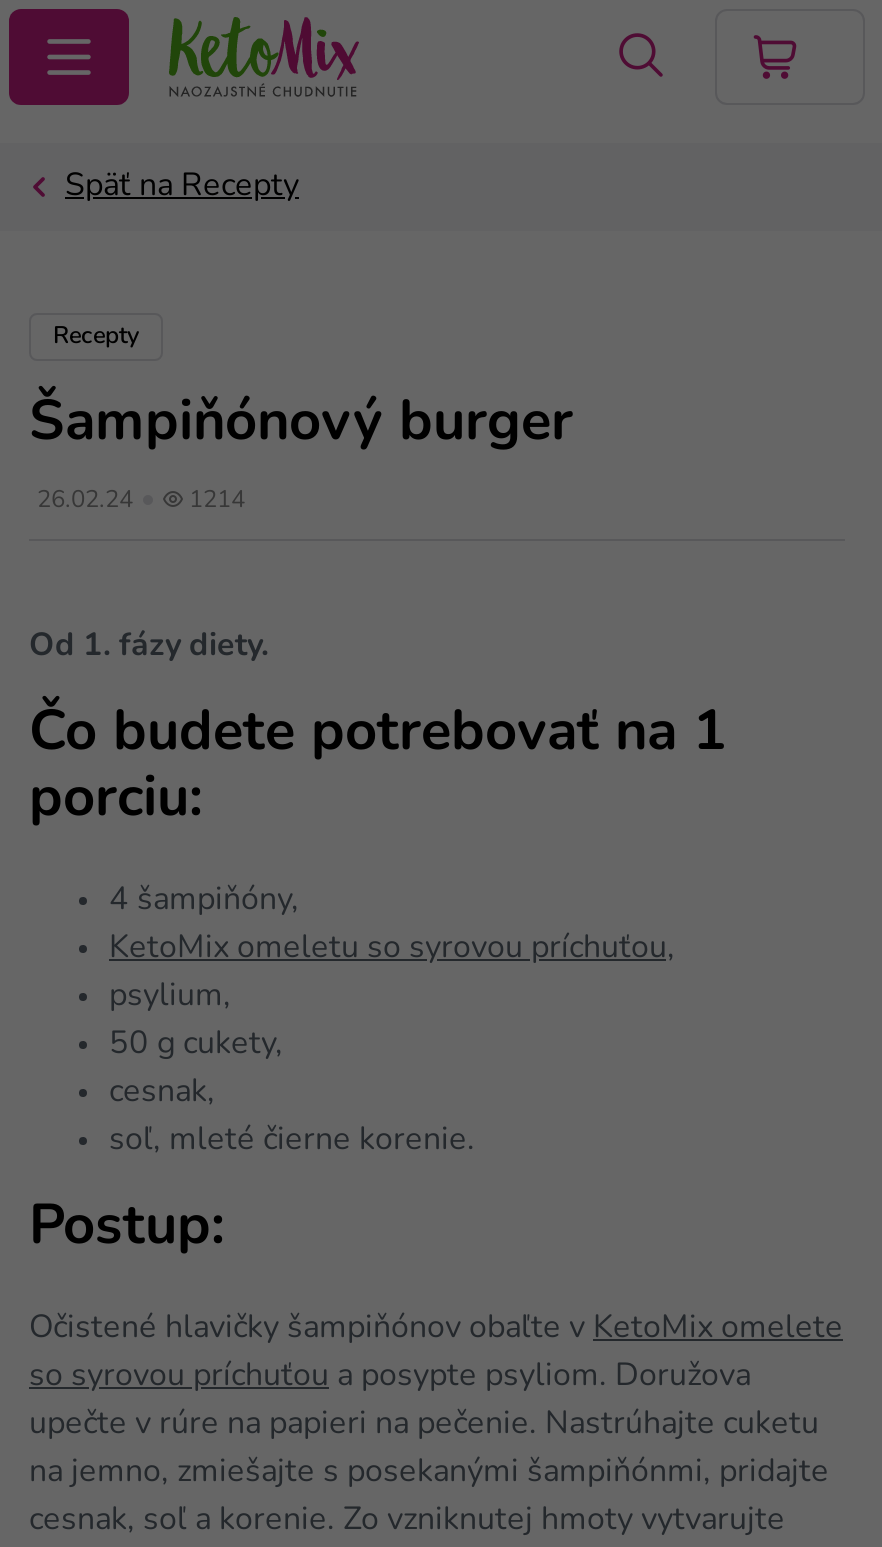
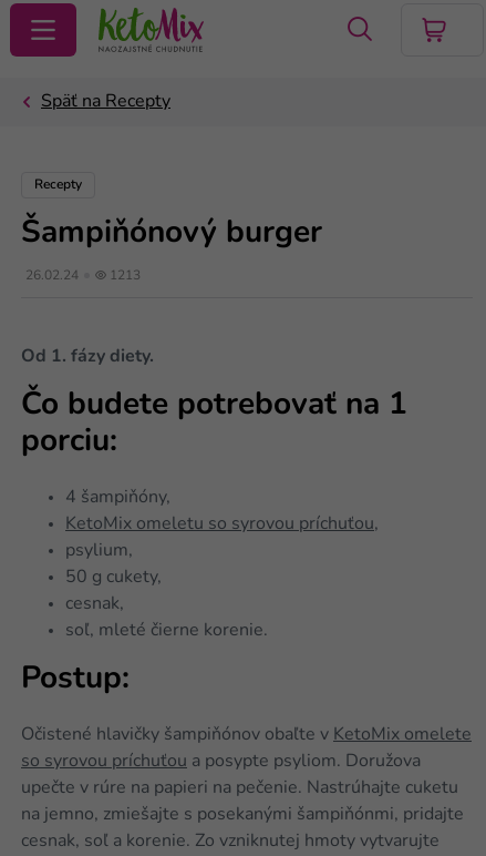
- 1214
+ 1213
